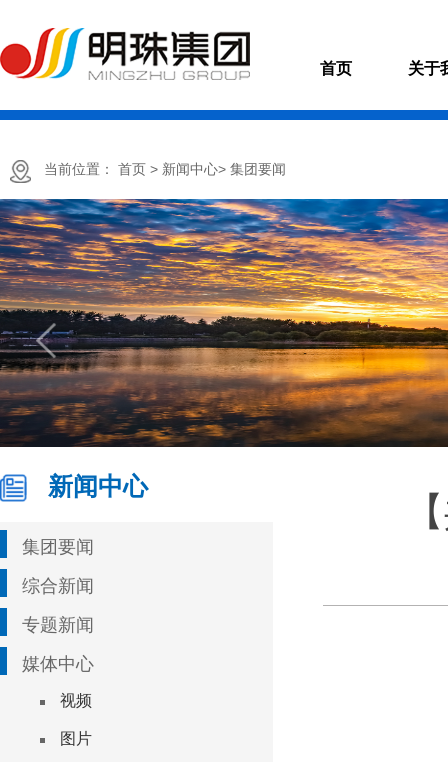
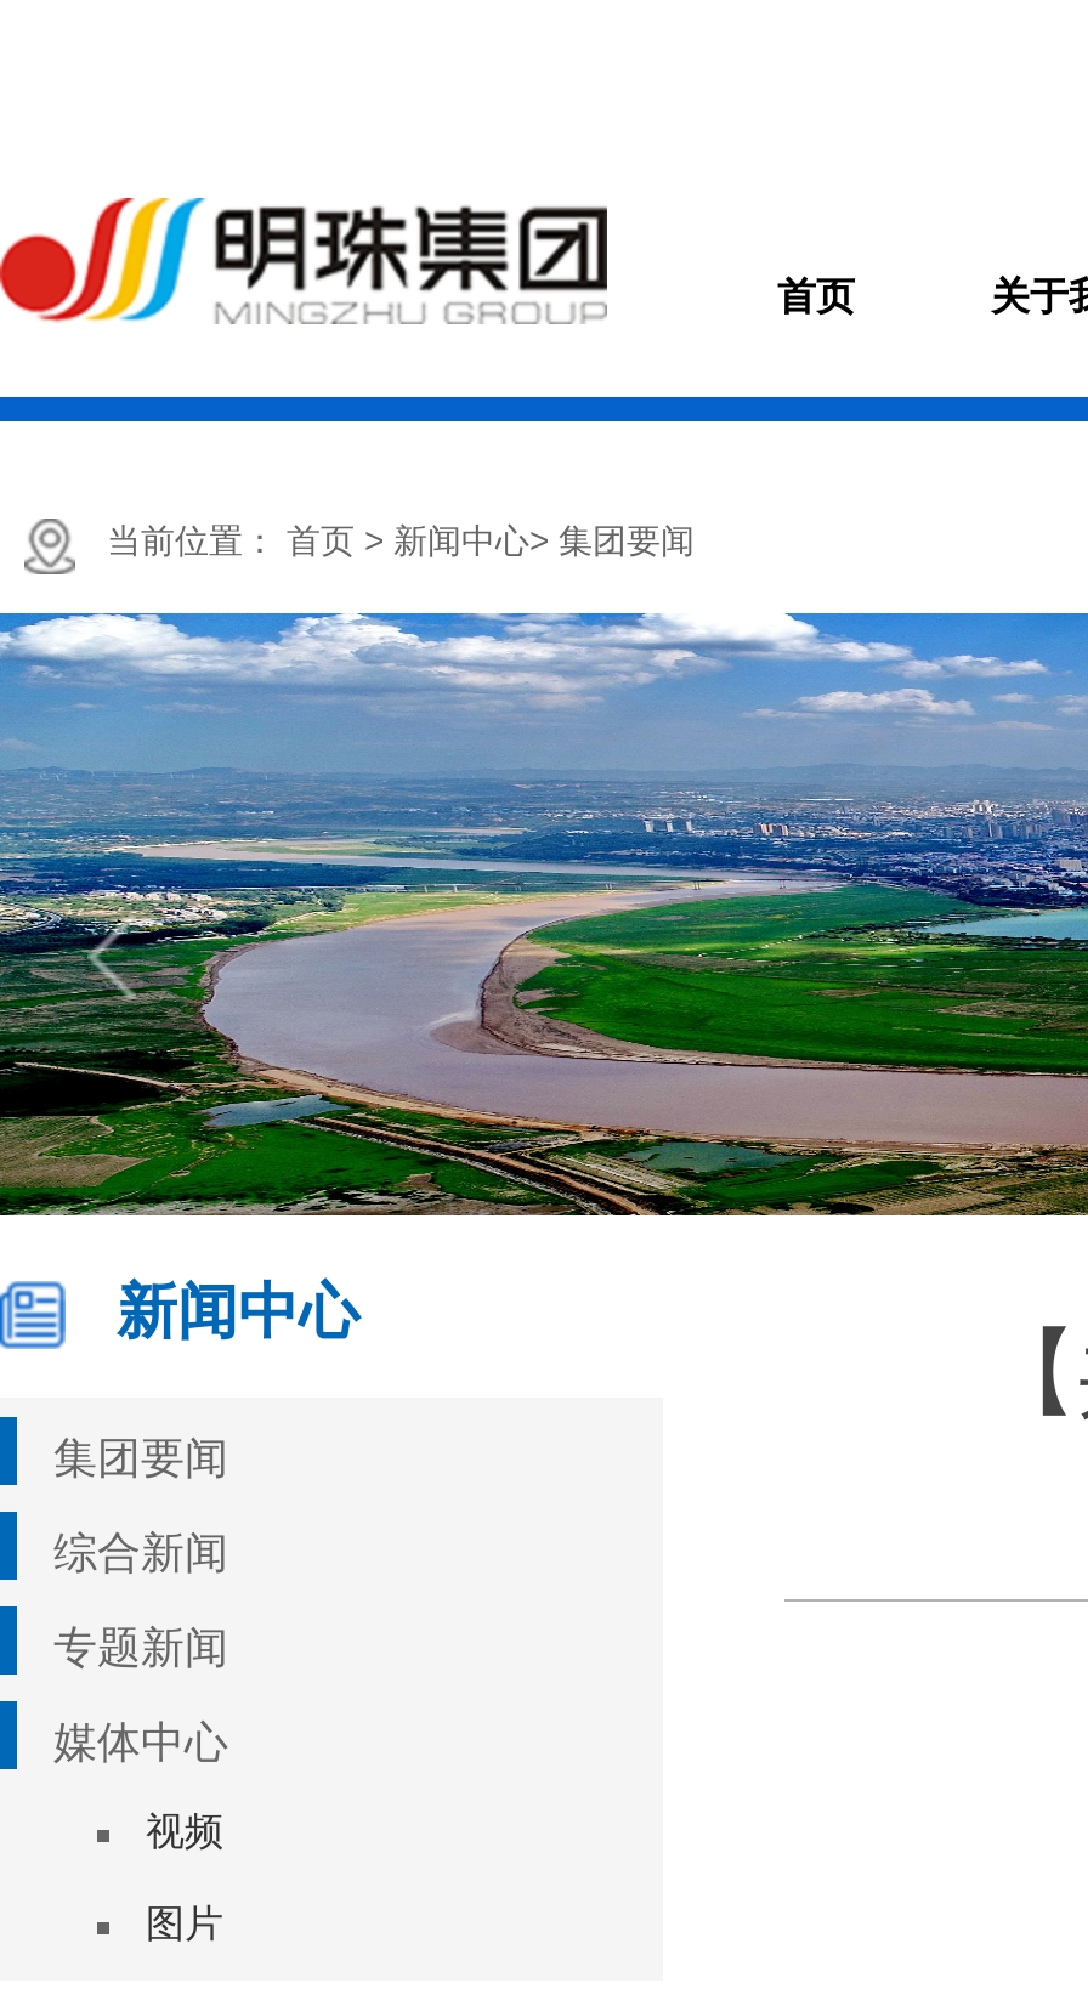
- [image]
+ [image]
